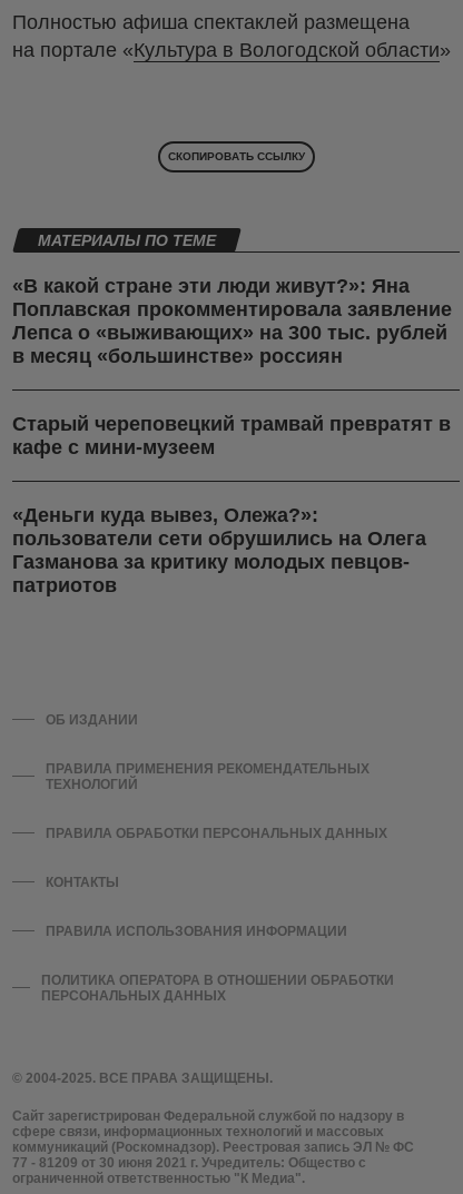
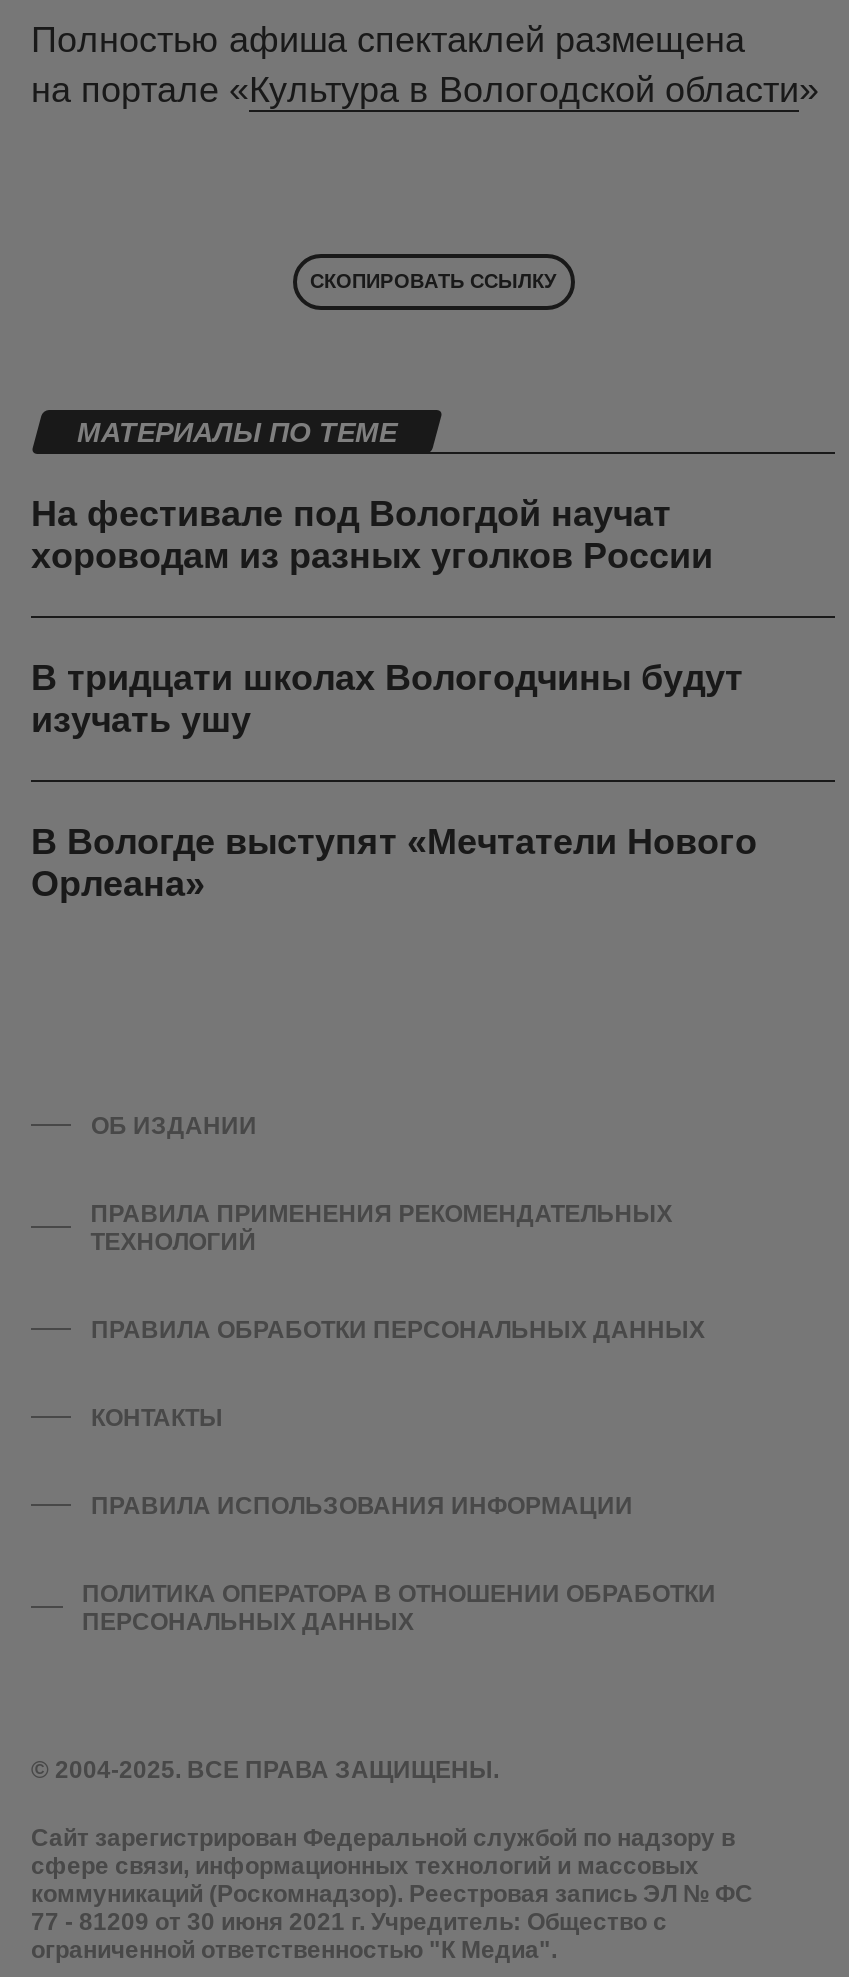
- «В какой стране эти люди живут?»: Яна
- Поплавская прокомментировала заявление
- Лепса о «выживающих» на 300 тыс. рублей
- в месяц «большинстве» россиян
+ На фестивале под Вологдой научат
+ хороводам из разных уголков России

- Старый череповецкий трамвай превратят в
- кафе с мини-музеем
+ В тридцати школах Вологодчины будут
+ изучать ушу

- «Деньги куда вывез, Олежа?»:
- пользователи сети обрушились на Олега
- Газманова за критику молодых певцов-
- патриотов
+ В Вологде выступят «Мечтатели Нового
+ Орлеана»
